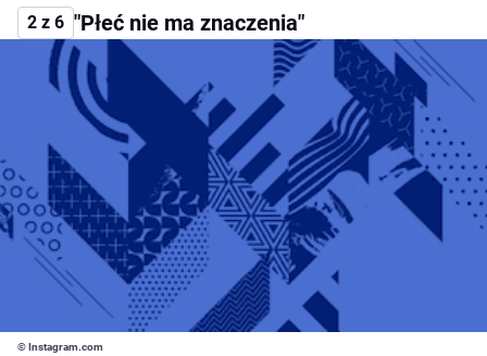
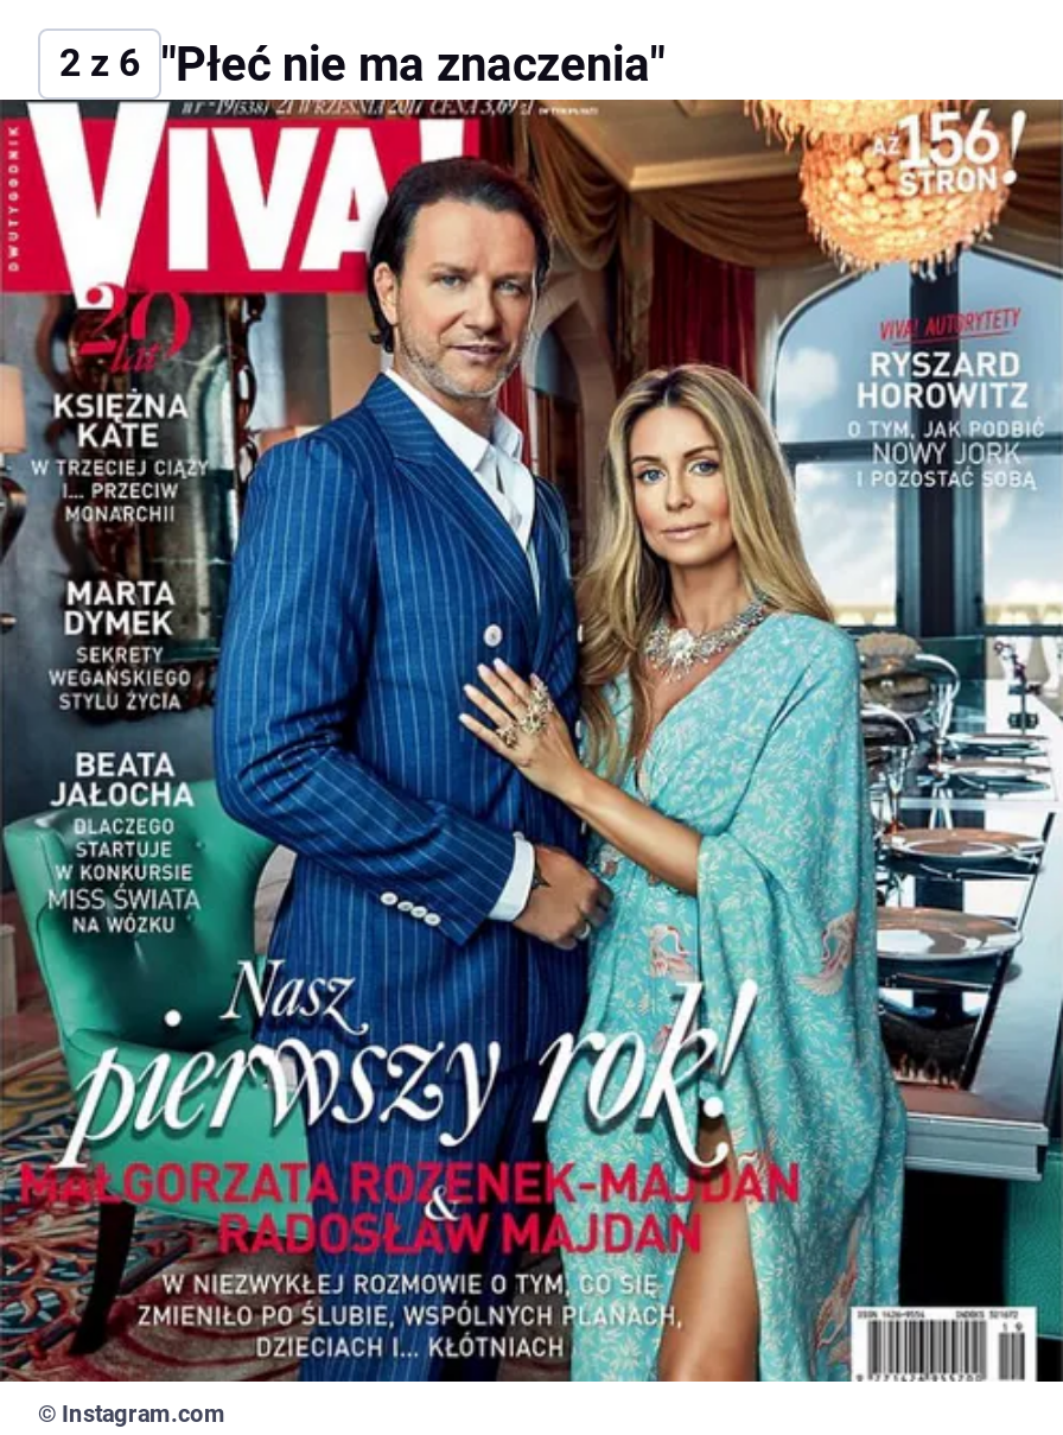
- [image]
+ [image]
